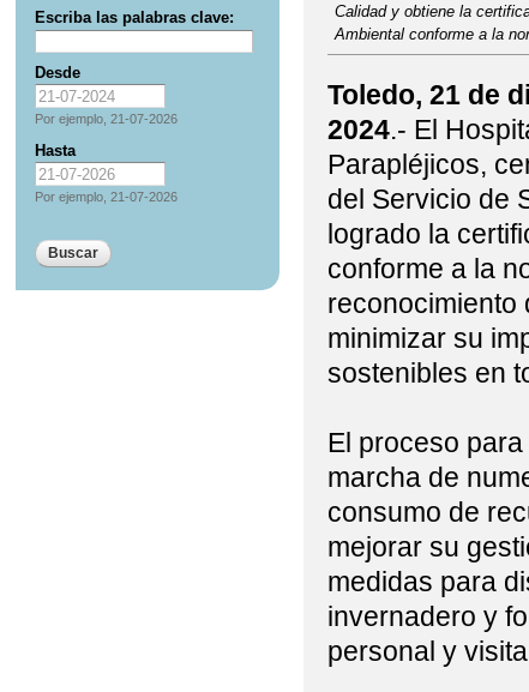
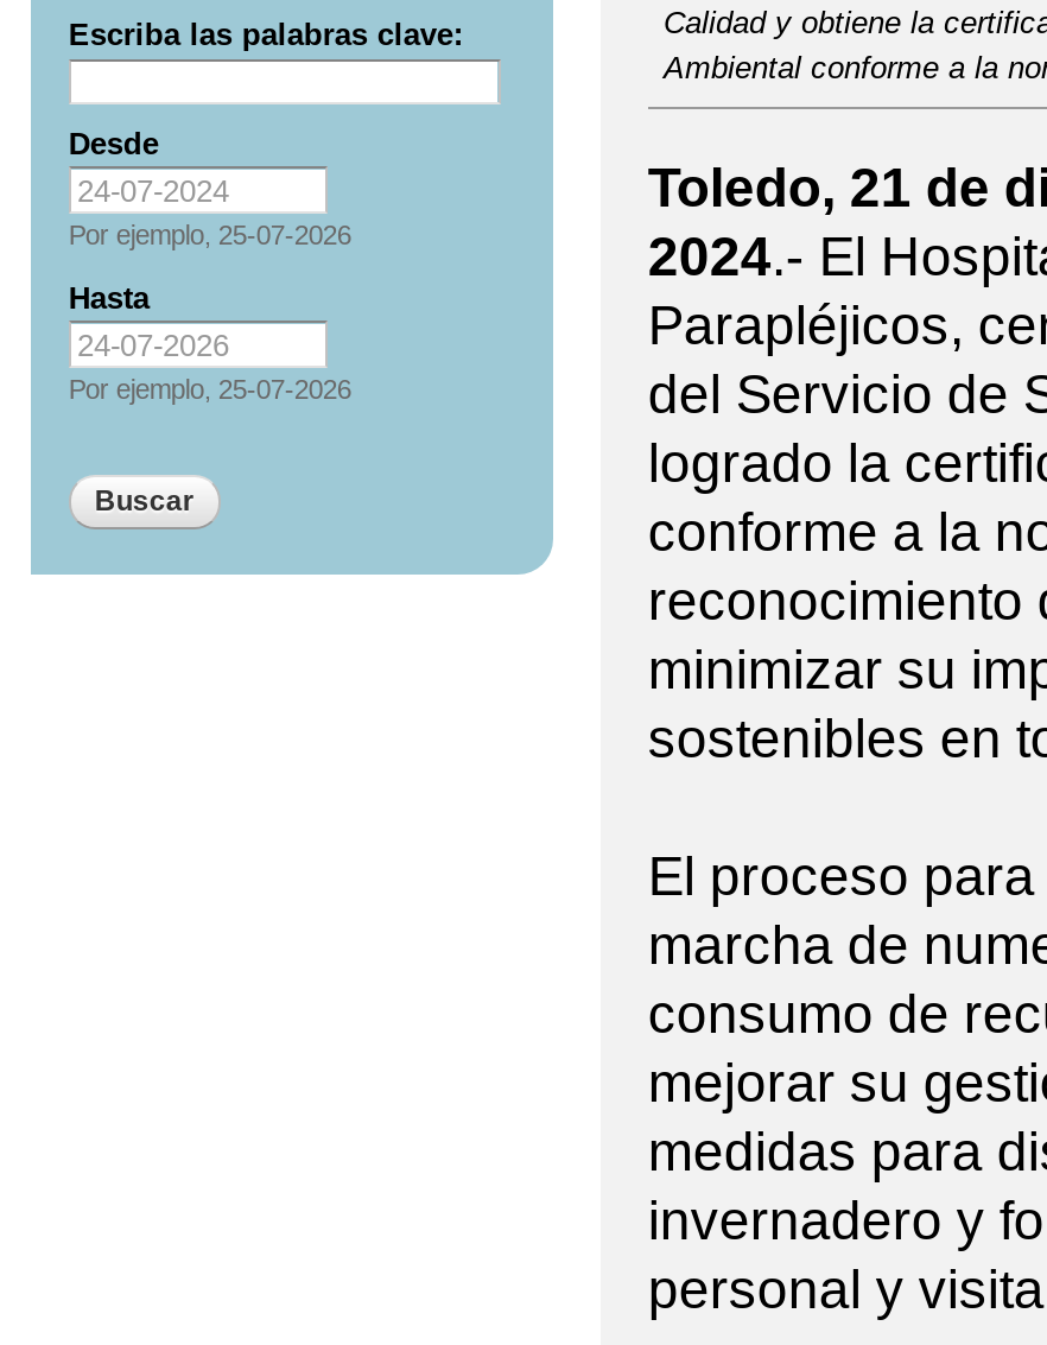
- Por ejemplo, 21-07-2026
+ Por ejemplo, 25-07-2026

- Por ejemplo, 21-07-2026
+ Por ejemplo, 25-07-2026
